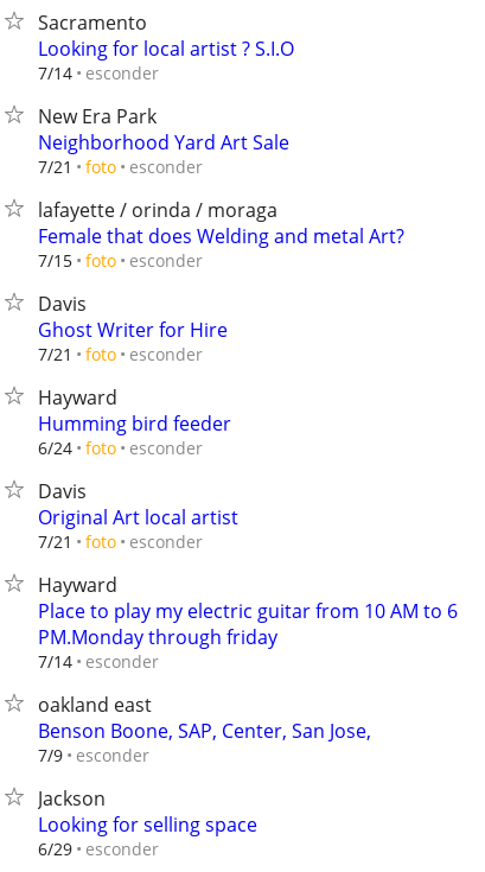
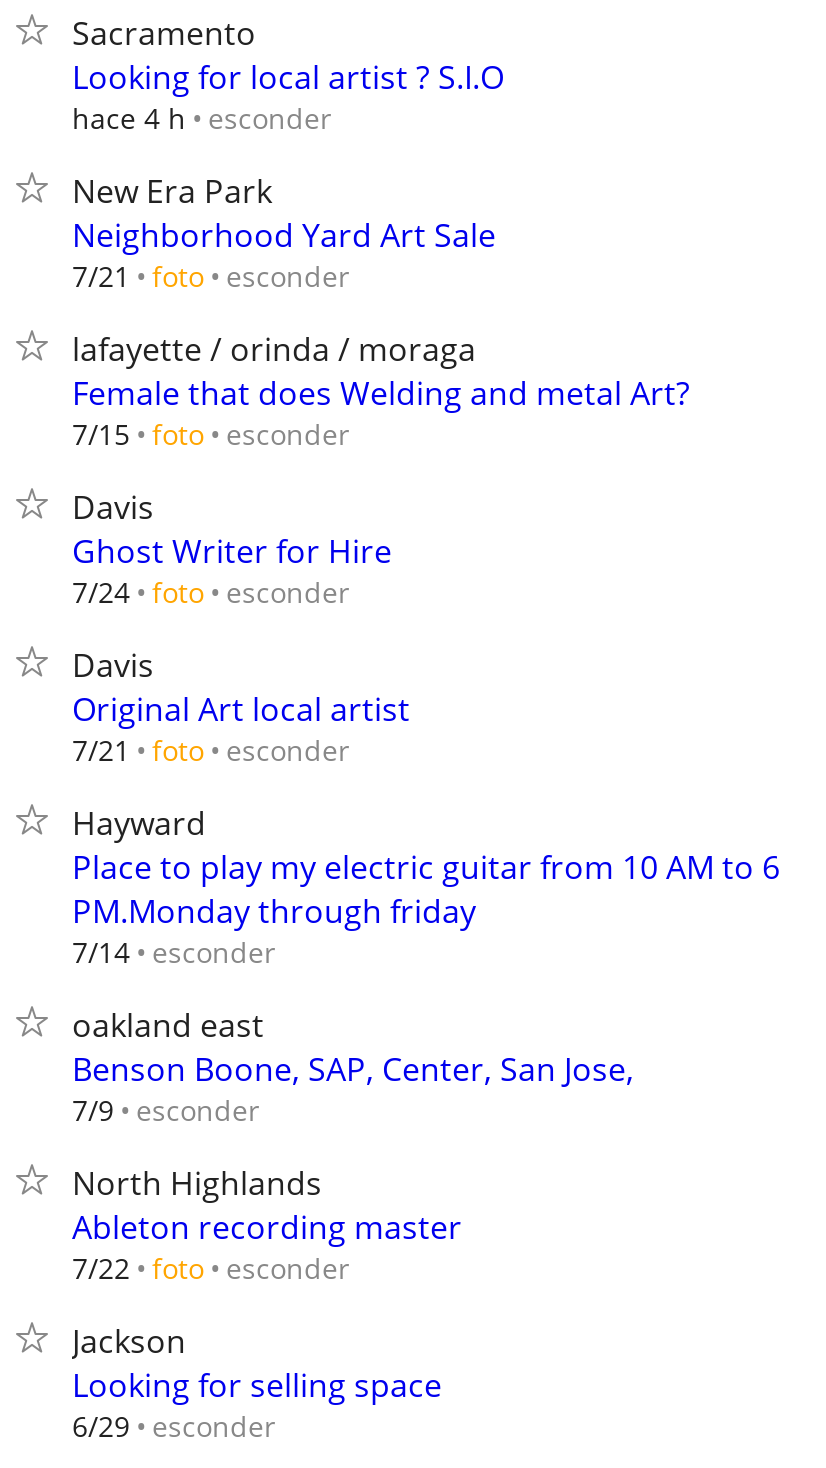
- 7/14 esconder
+ hace 4 h esconder

- 7/21 foto esconder
- Hayward
- Humming bird feeder
- 6/24 foto esconder
+ 7/24 foto esconder

moved up: Davis | Original Art local artist | 7/21 foto esconder | ... | Benson Boone, SAP, Center, San Jose, | 7/9 esconder

+ North Highlands
+ Ableton recording master
+ 7/22 foto esconder
